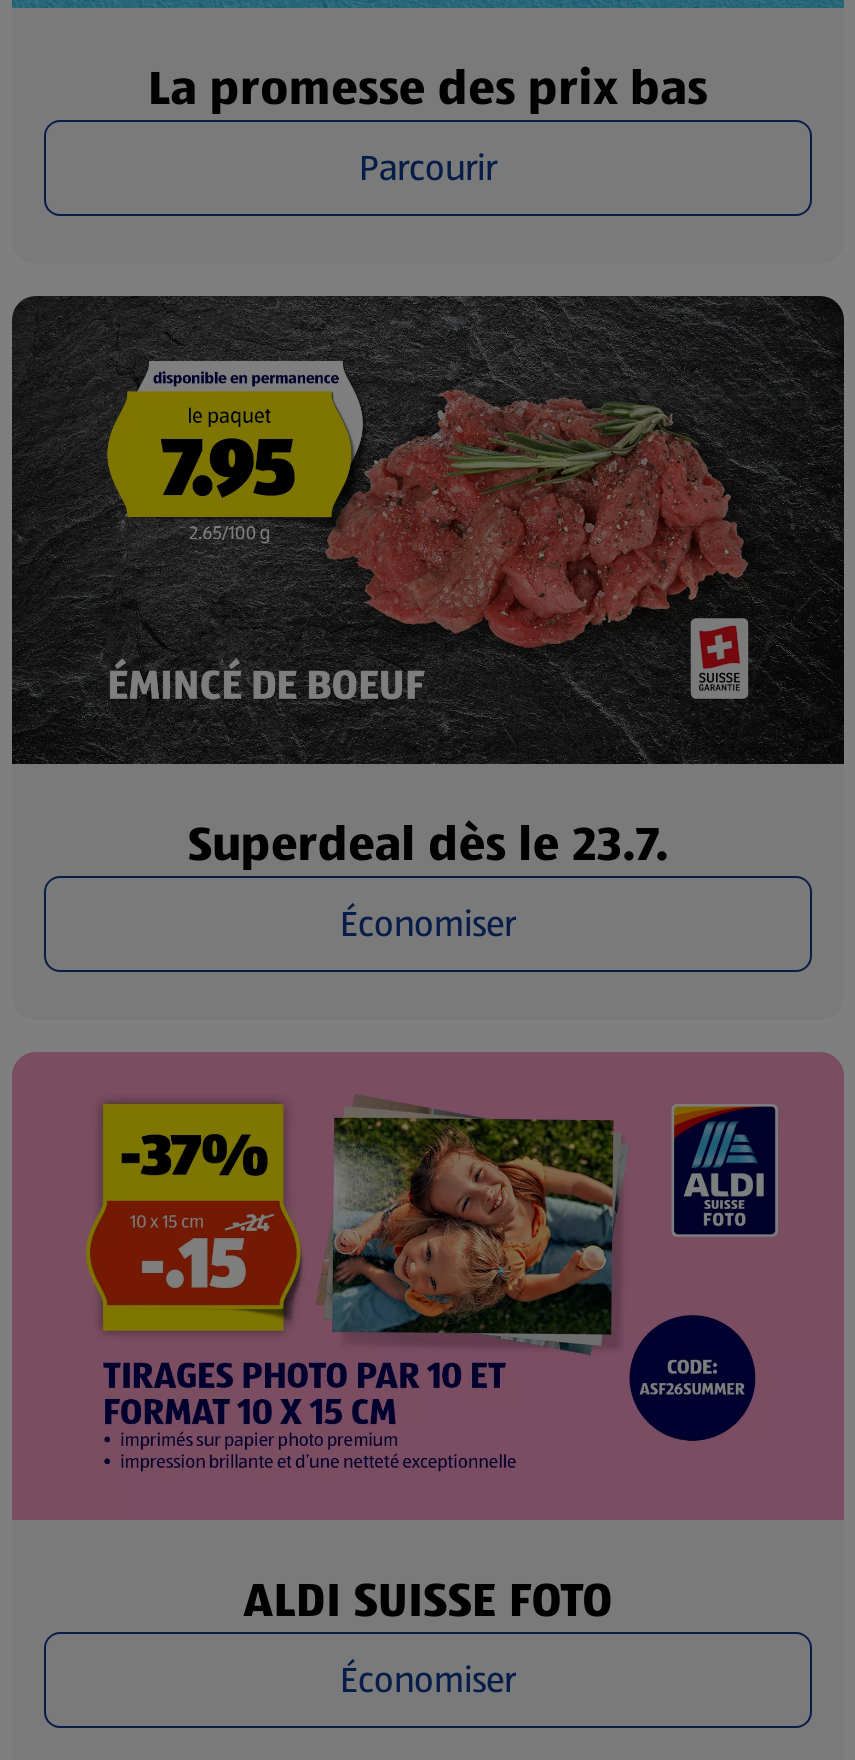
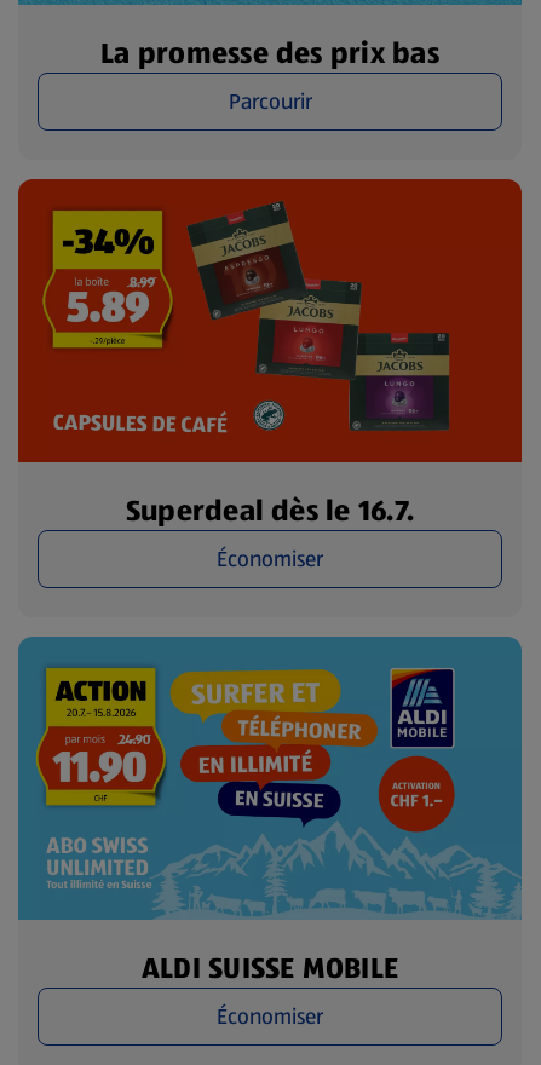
- [image]
- Superdeal dès le 23.7.
+ [image]
+ Superdeal dès le 16.7.

- [image]
- ALDI SUISSE FOTO
+ [image]
+ ALDI SUISSE MOBILE
